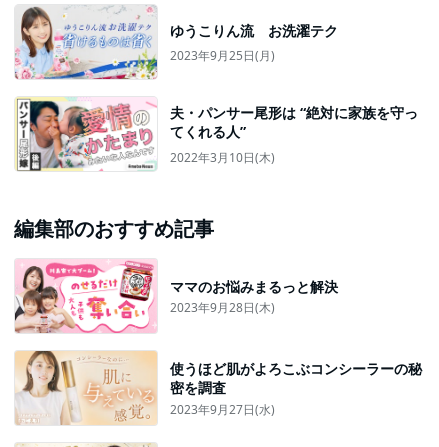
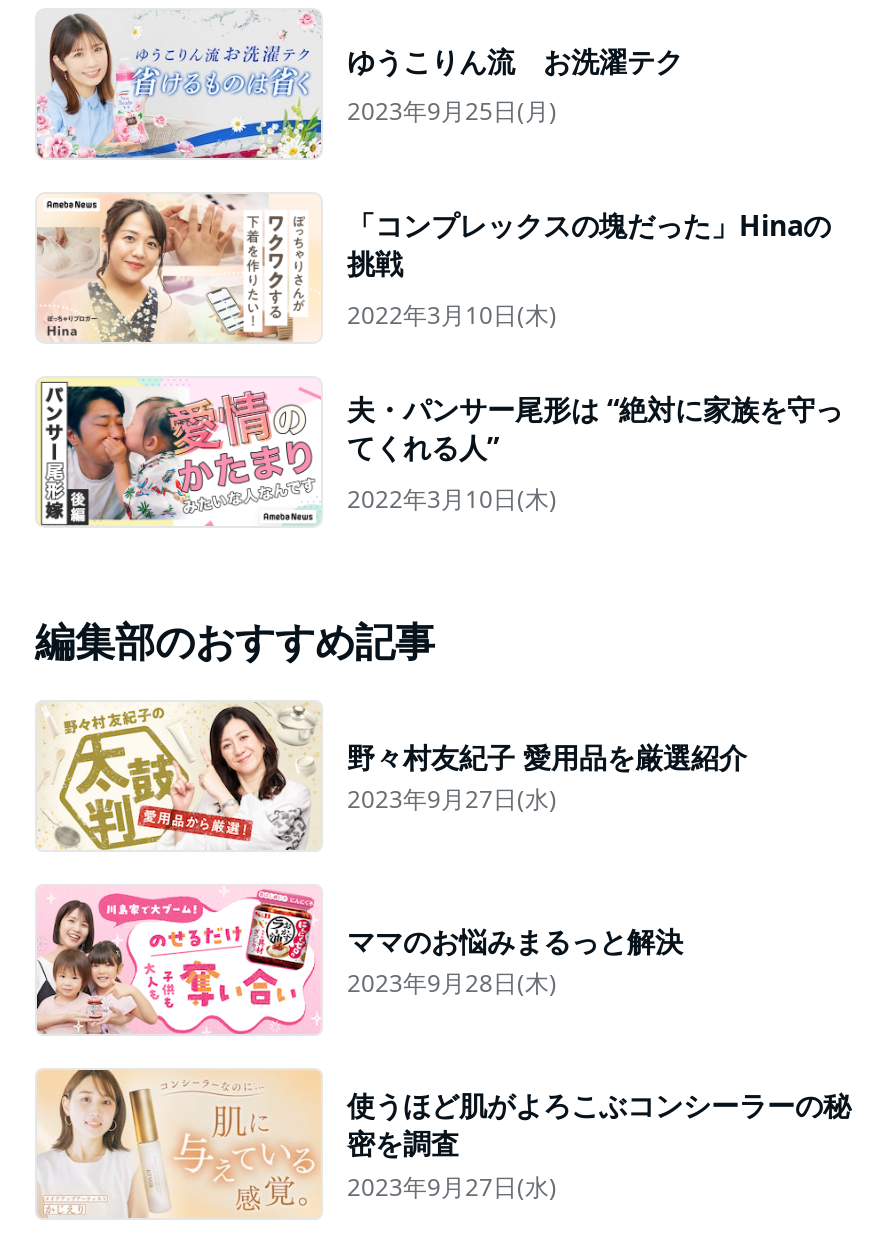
+ [image]
+ 「コンプレックスの塊だった」Hinaの
+ 挑戦
+ 2022年3月10日(木)

+ [image]
+ 野々村友紀子 愛用品を厳選紹介
+ 2023年9月27日(水)
